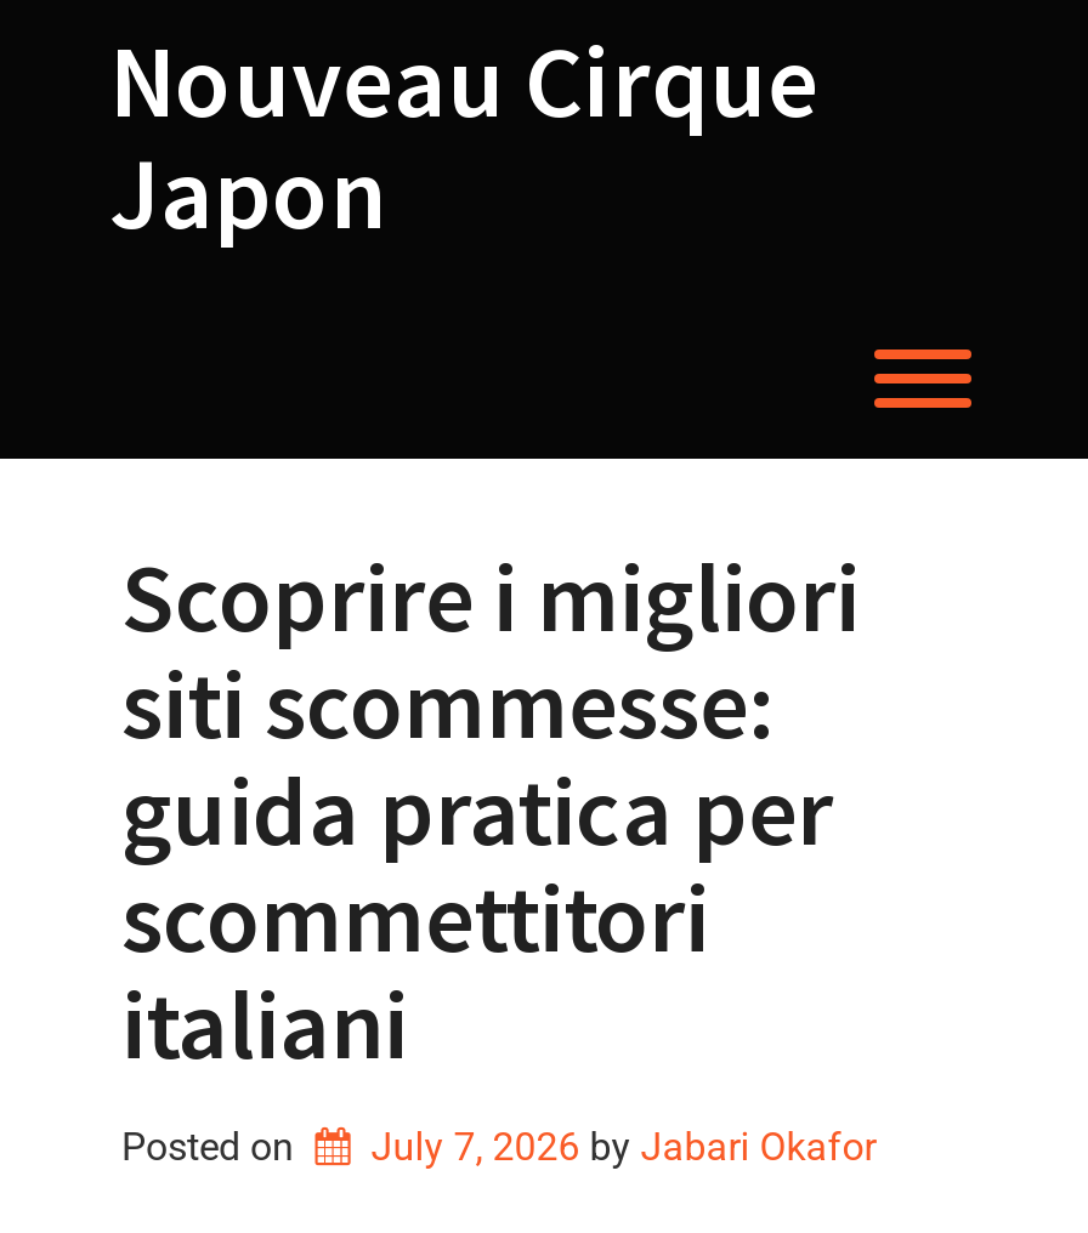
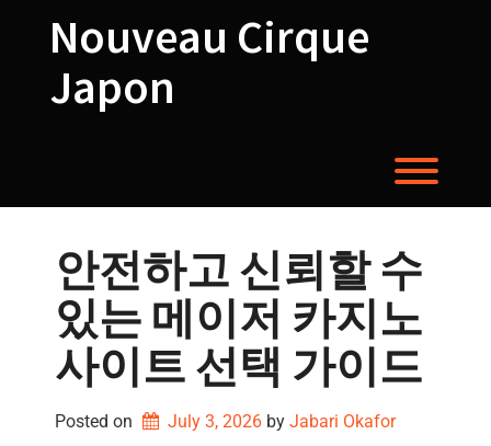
- Scoprire i migliori
- siti scommesse:
- guida pratica per
- scommettitori
- italiani
+ 안전하고 신뢰할 수
+ 있는 메이저 카지노
+ 사이트 선택 가이드

- July 7, 2026 by Jabari Okafor
+ July 3, 2026 by Jabari Okafor
